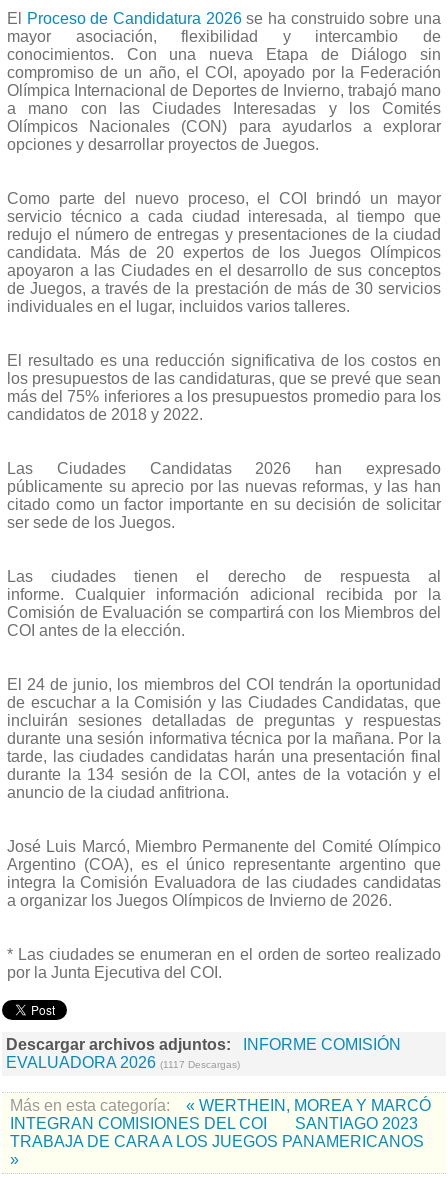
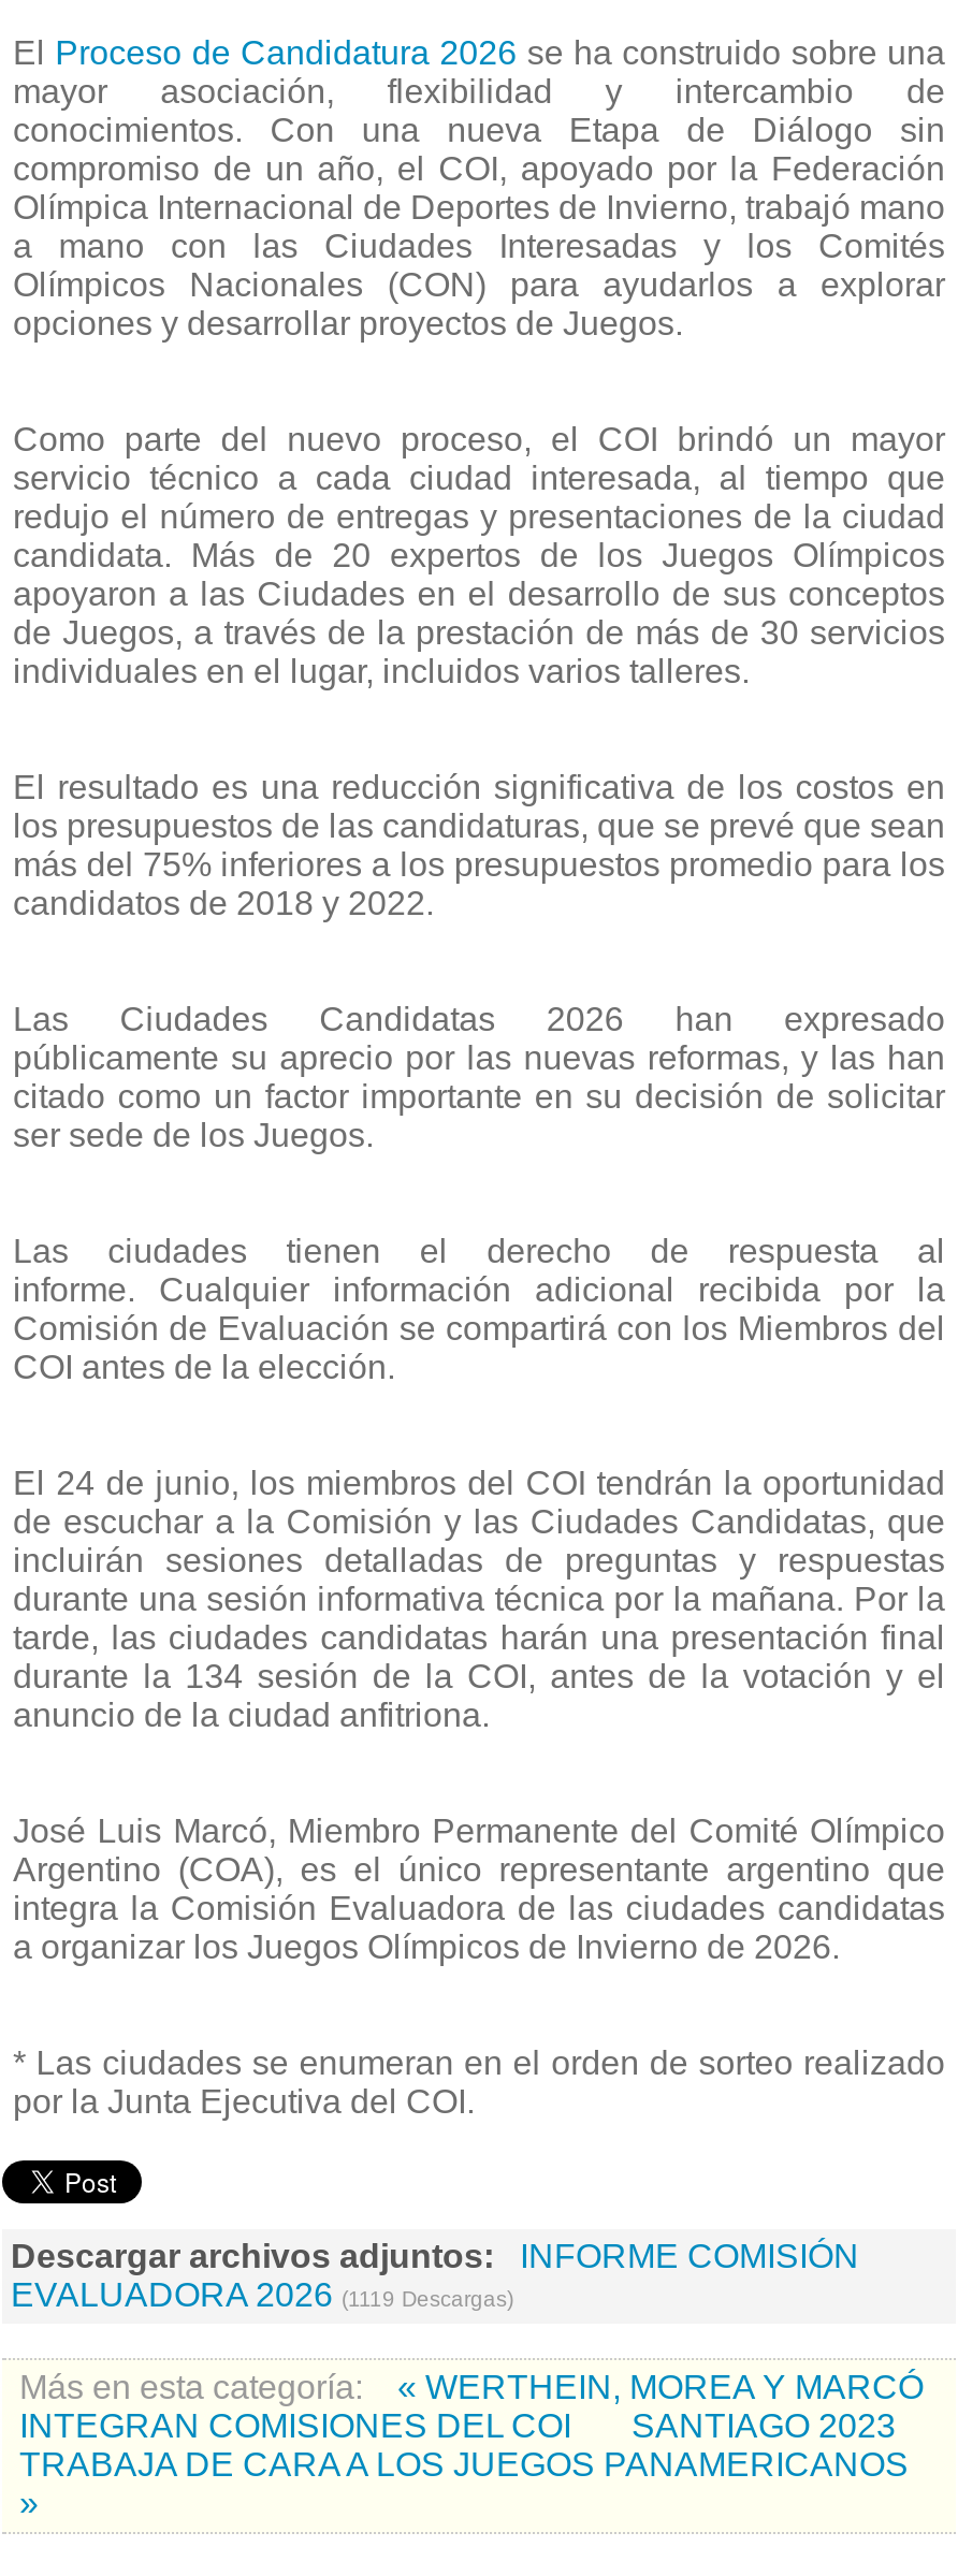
- EVALUADORA 2026 (1117 Descargas)
+ EVALUADORA 2026 (1119 Descargas)
